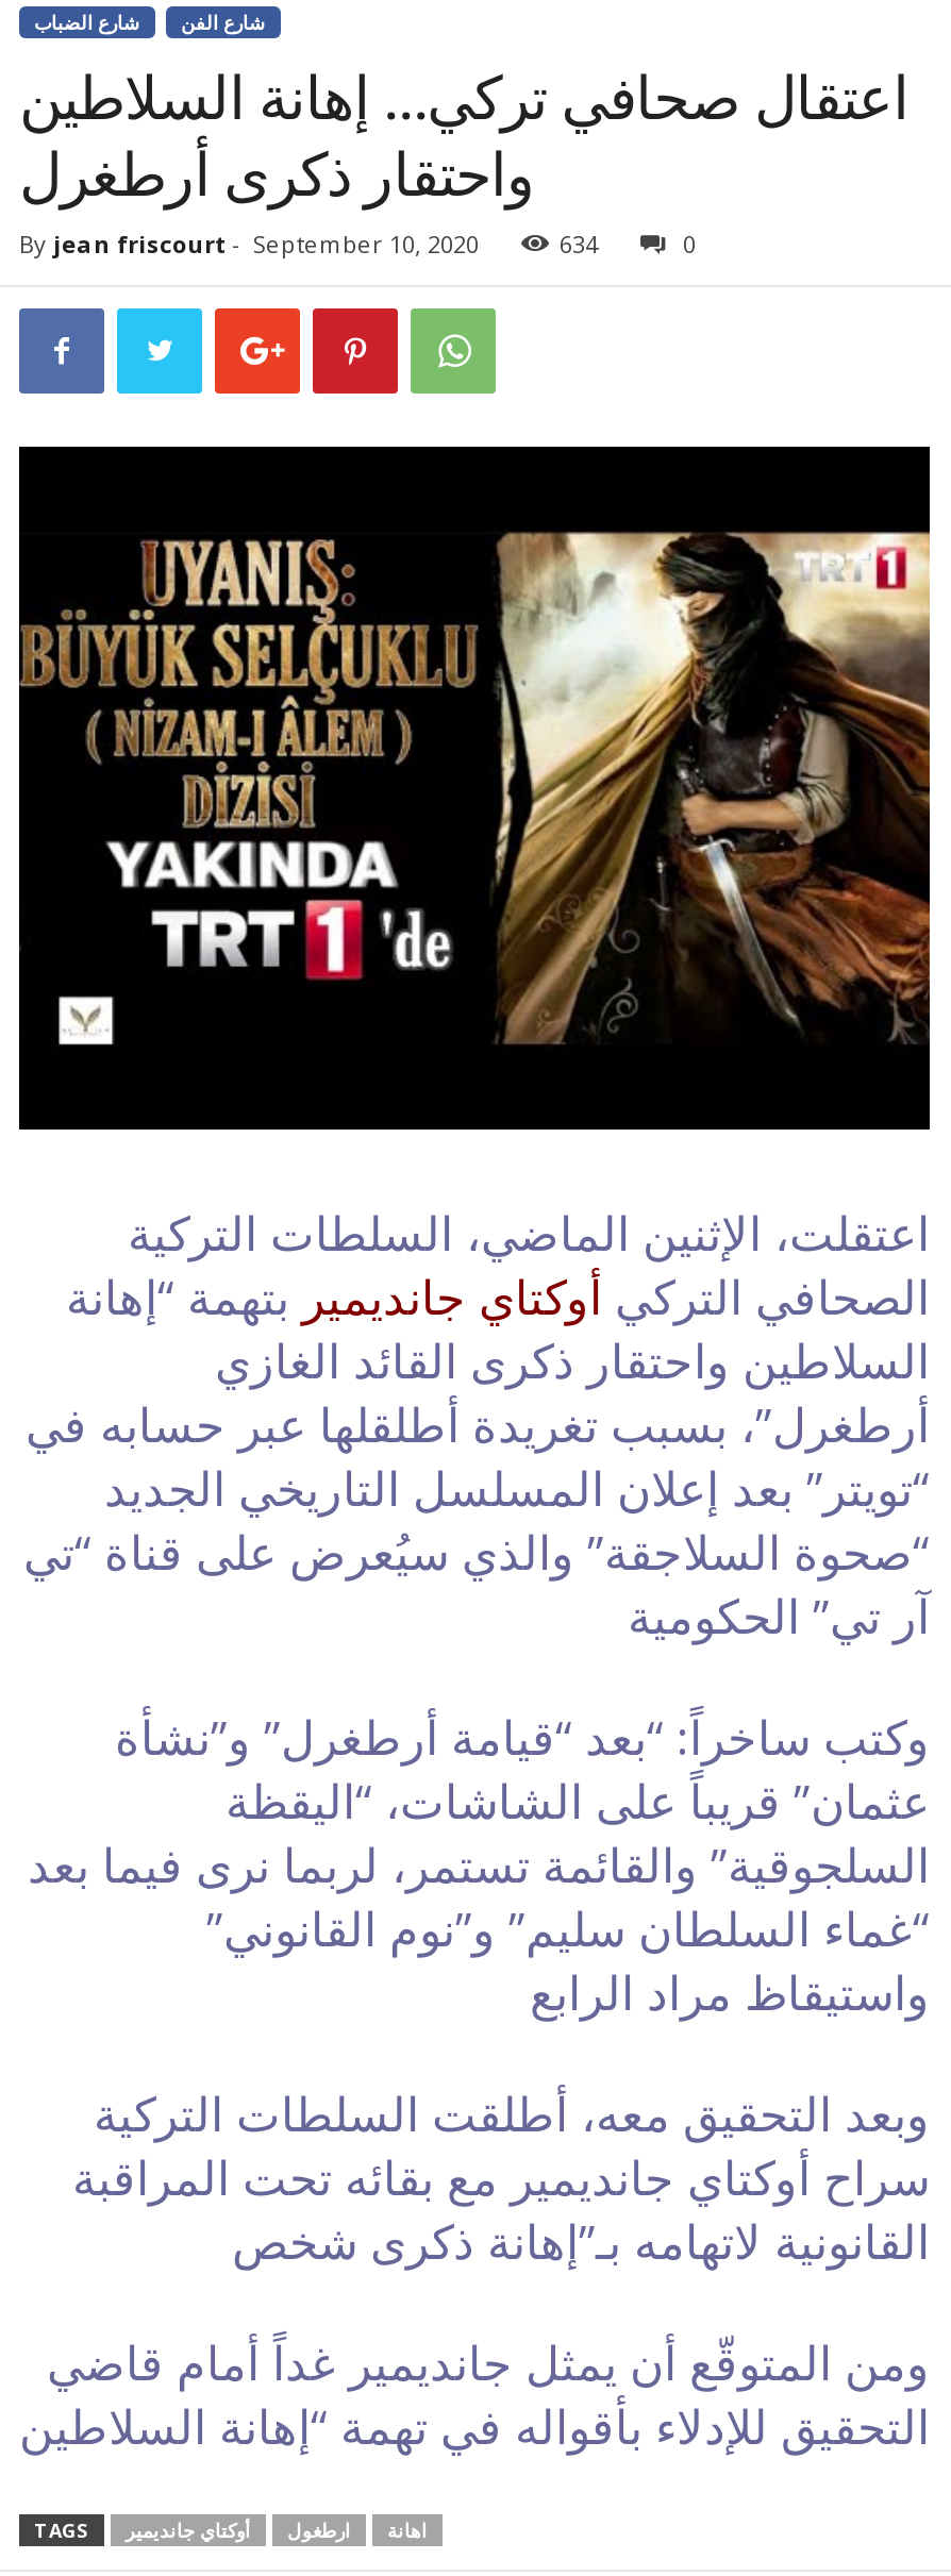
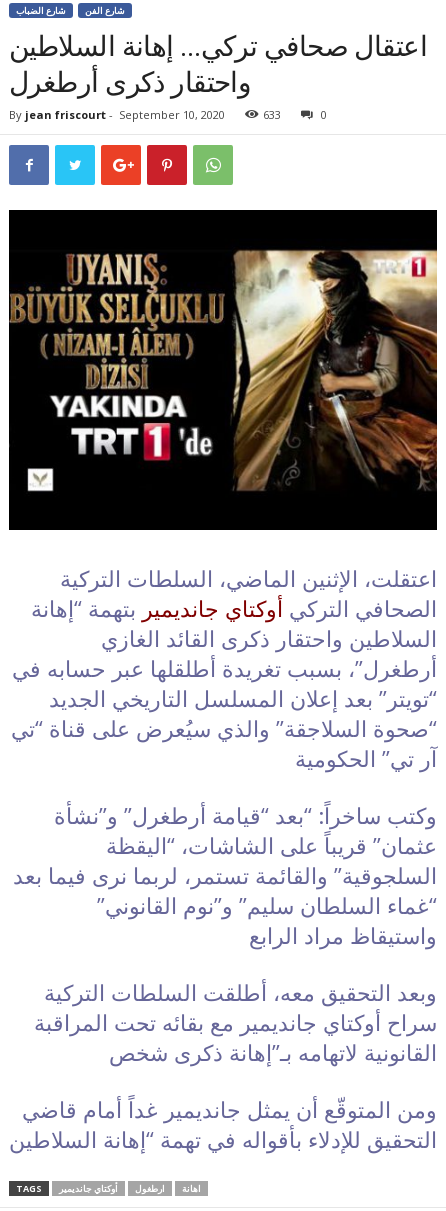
- 634
+ 633
